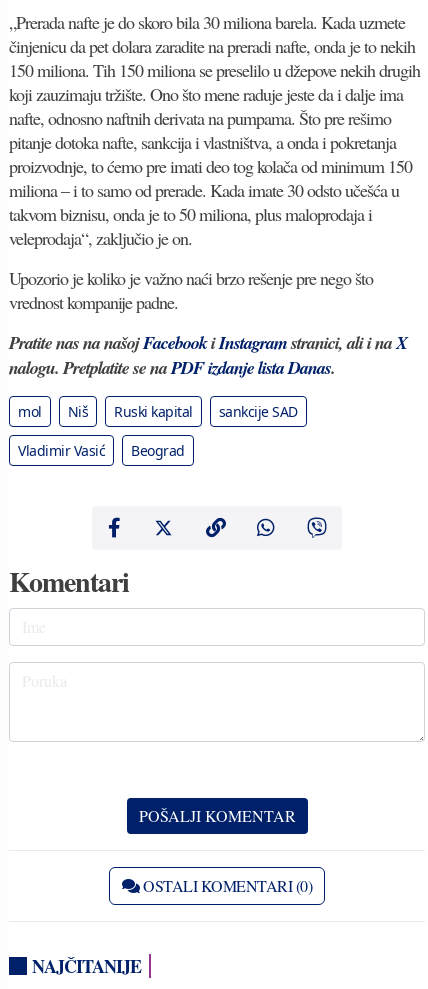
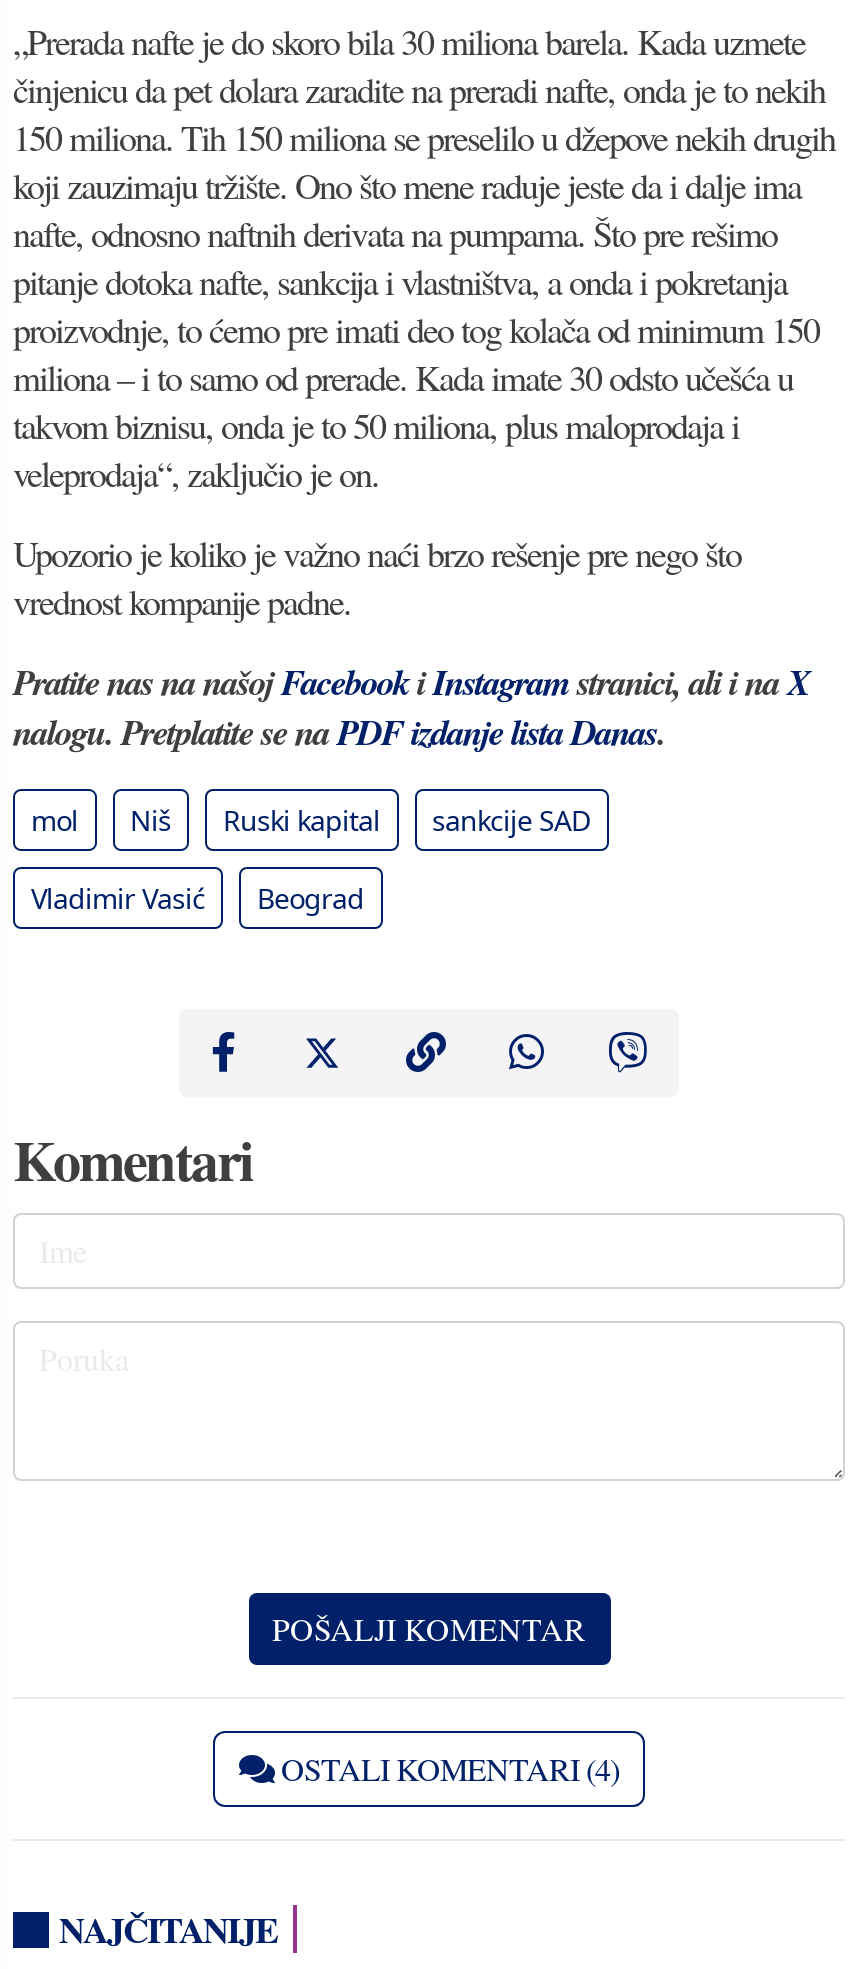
- OSTALI KOMENTARI (0)
+ OSTALI KOMENTARI (4)
